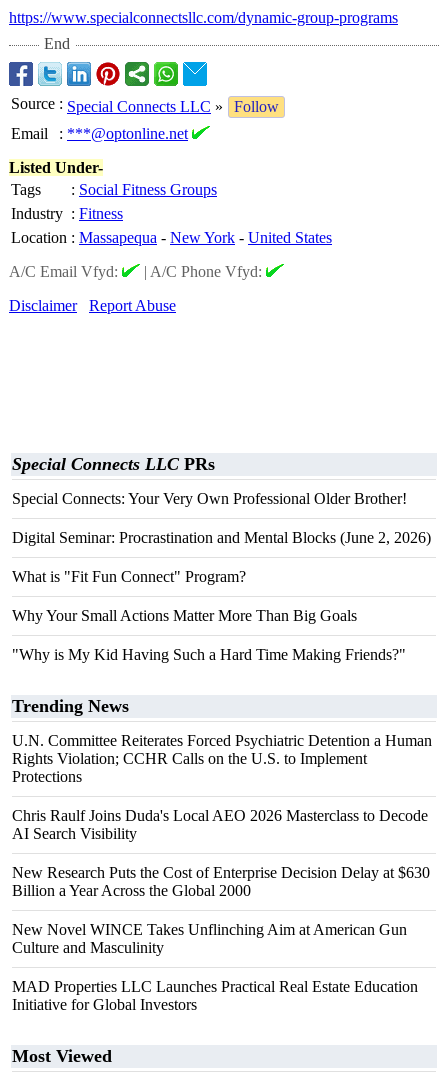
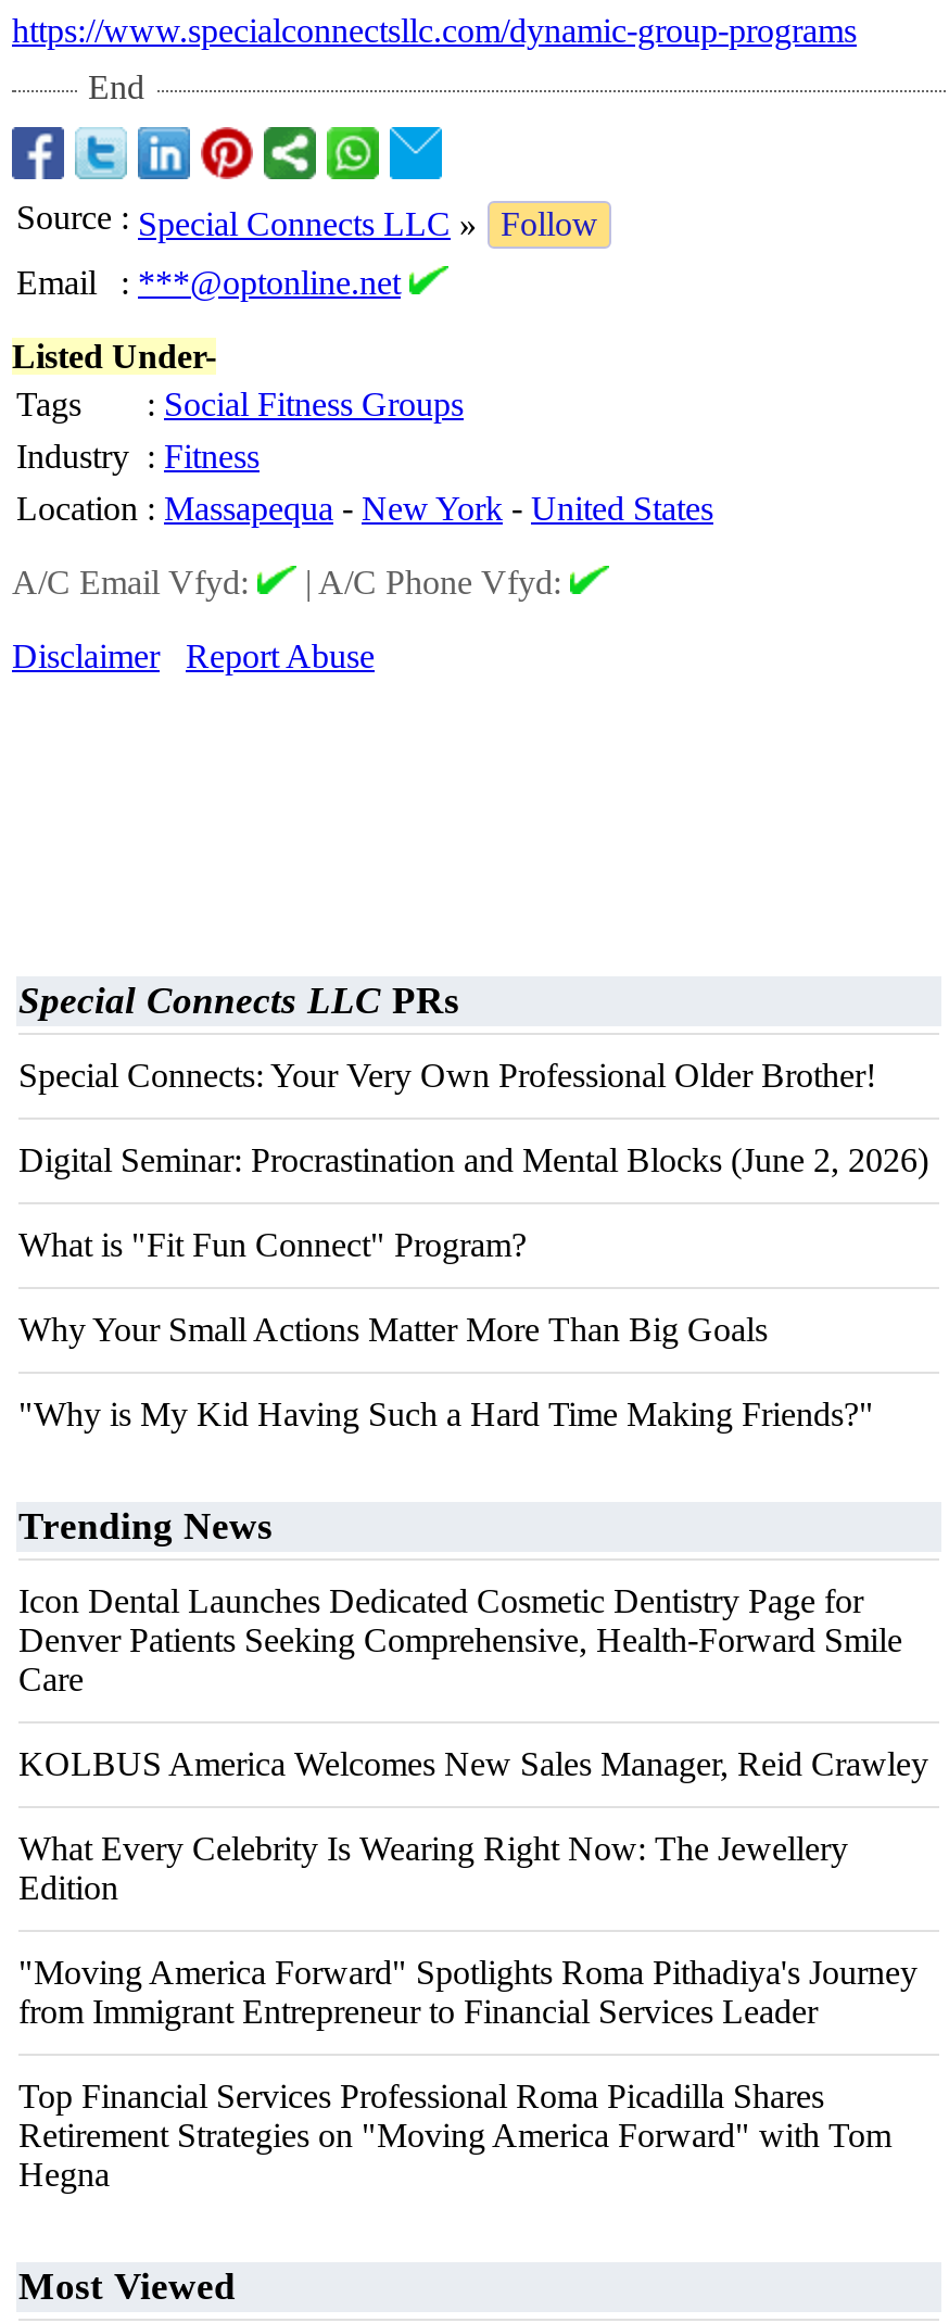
- U.N. Committee Reiterates Forced Psychiatric Detention a Human
- Rights Violation; CCHR Calls on the U.S. to Implement
- Protections
+ Icon Dental Launches Dedicated Cosmetic Dentistry Page for
+ Denver Patients Seeking Comprehensive, Health-Forward Smile
+ Care

- Chris Raulf Joins Duda's Local AEO 2026 Masterclass to Decode
- AI Search Visibility
+ KOLBUS America Welcomes New Sales Manager, Reid Crawley

- New Research Puts the Cost of Enterprise Decision Delay at $630
- Billion a Year Across the Global 2000
+ What Every Celebrity Is Wearing Right Now: The Jewellery
+ Edition

- New Novel WINCE Takes Unflinching Aim at American Gun
- Culture and Masculinity
+ "Moving America Forward" Spotlights Roma Pithadiya's Journey
+ from Immigrant Entrepreneur to Financial Services Leader

- MAD Properties LLC Launches Practical Real Estate Education
- Initiative for Global Investors
+ Top Financial Services Professional Roma Picadilla Shares
+ Retirement Strategies on "Moving America Forward" with Tom
+ Hegna
